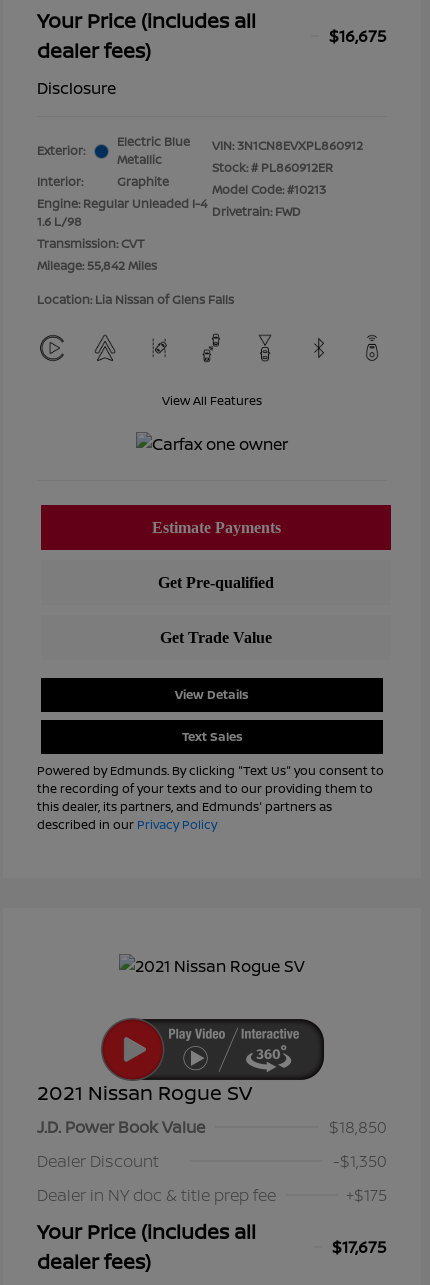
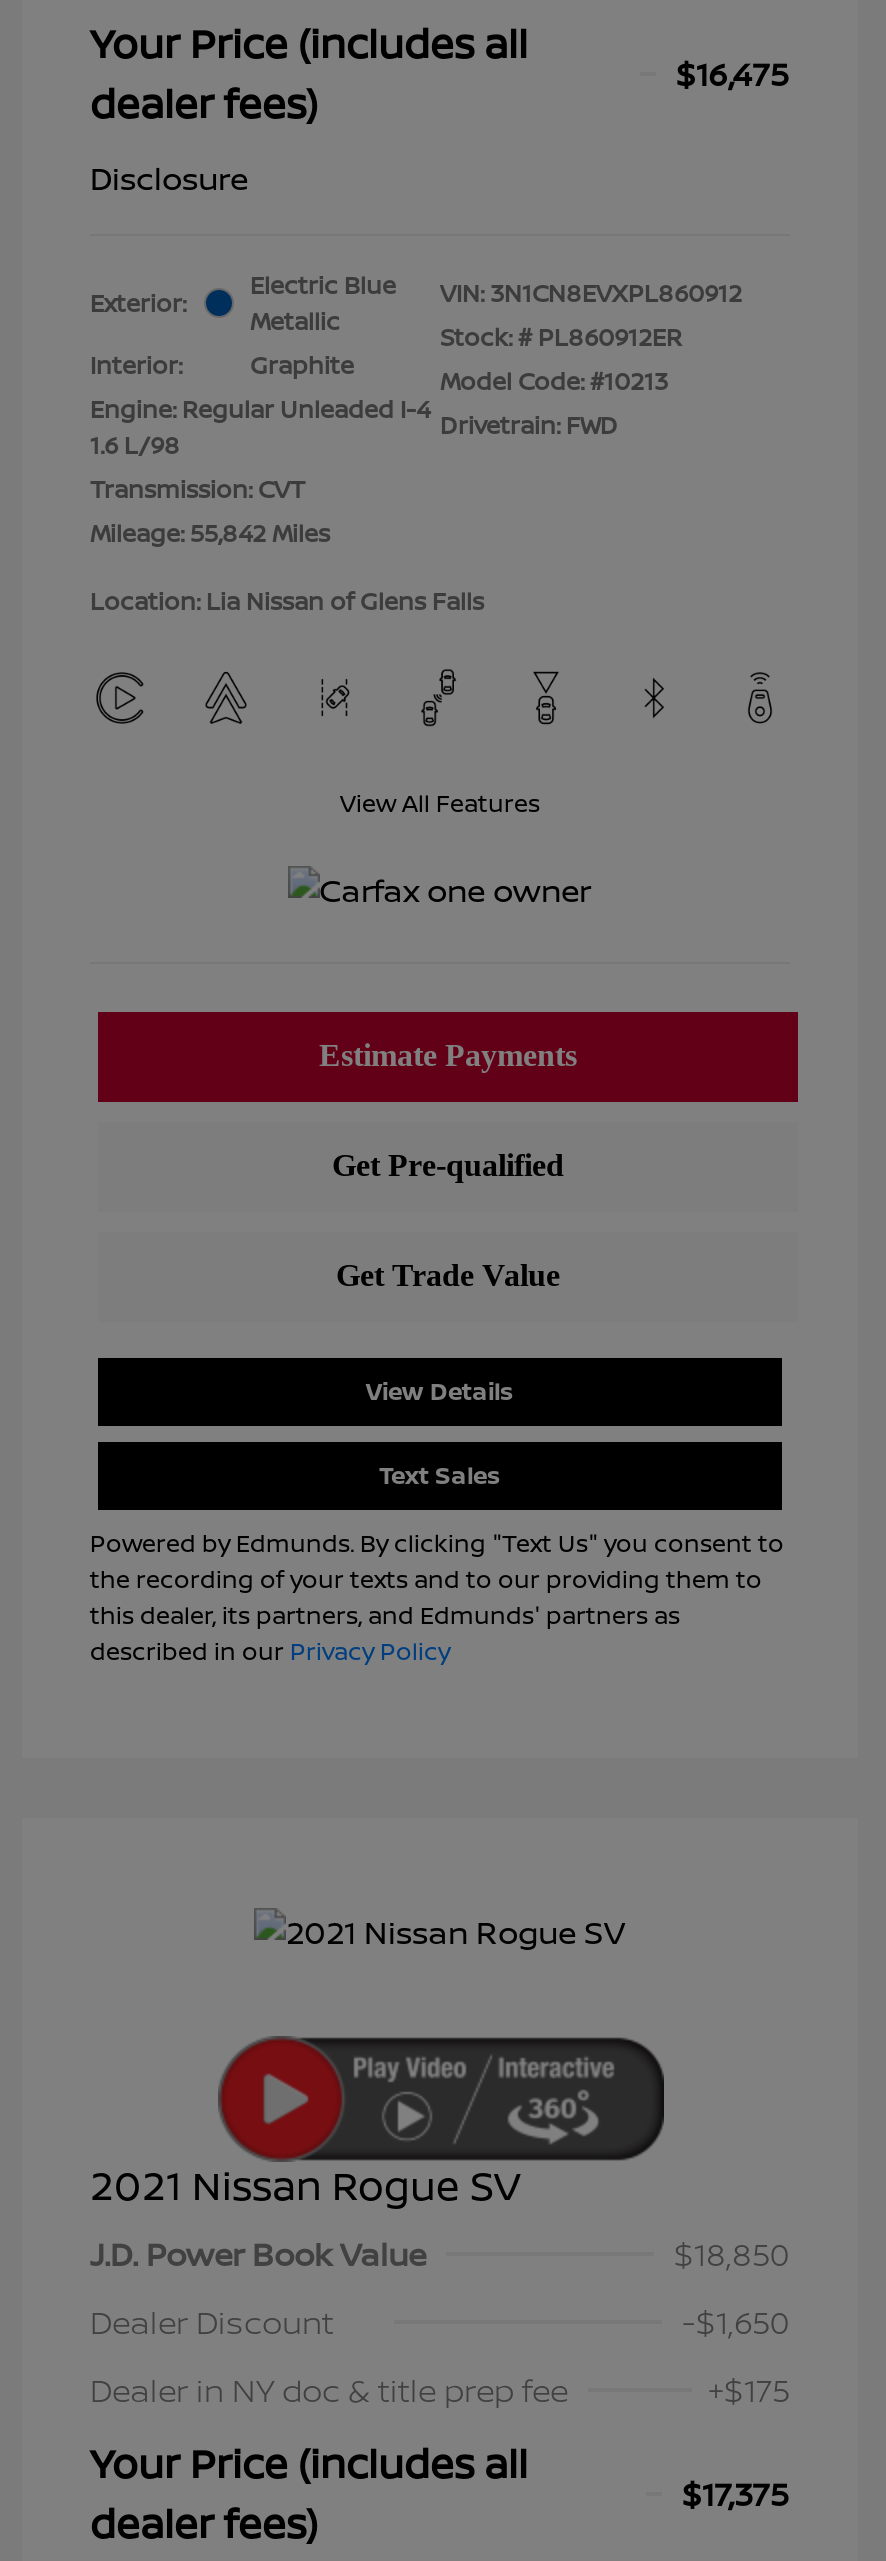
- $16,675
+ $16,475

- -$1,350
+ -$1,650

- $17,675
+ $17,375
